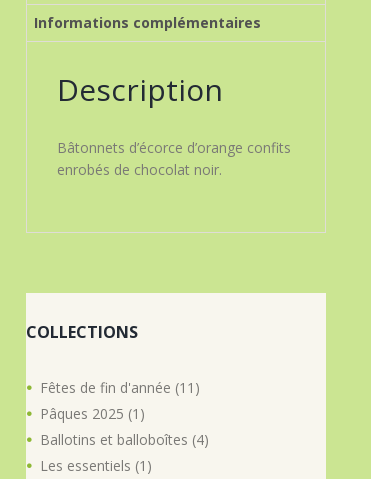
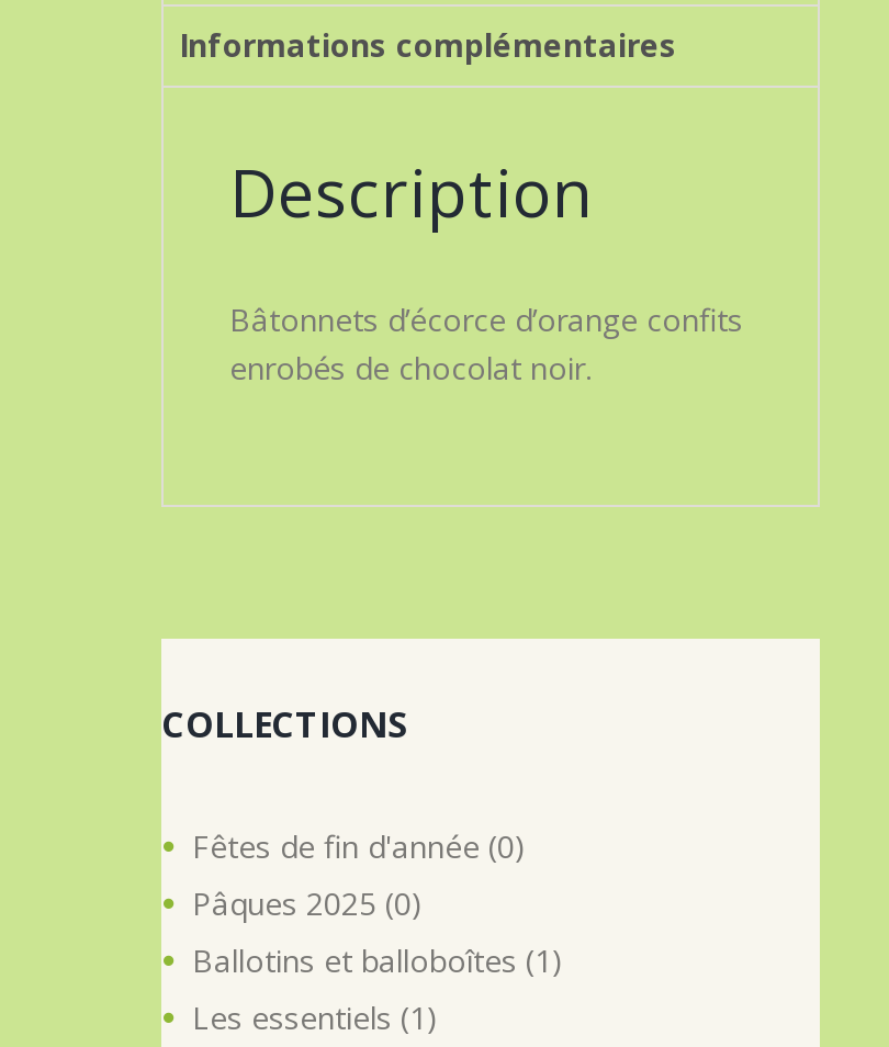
- Fêtes de fin d'année (11)
+ Fêtes de fin d'année (0)

- Pâques 2025 (1)
+ Pâques 2025 (0)

- Ballotins et balloboîtes (4)
+ Ballotins et balloboîtes (1)
